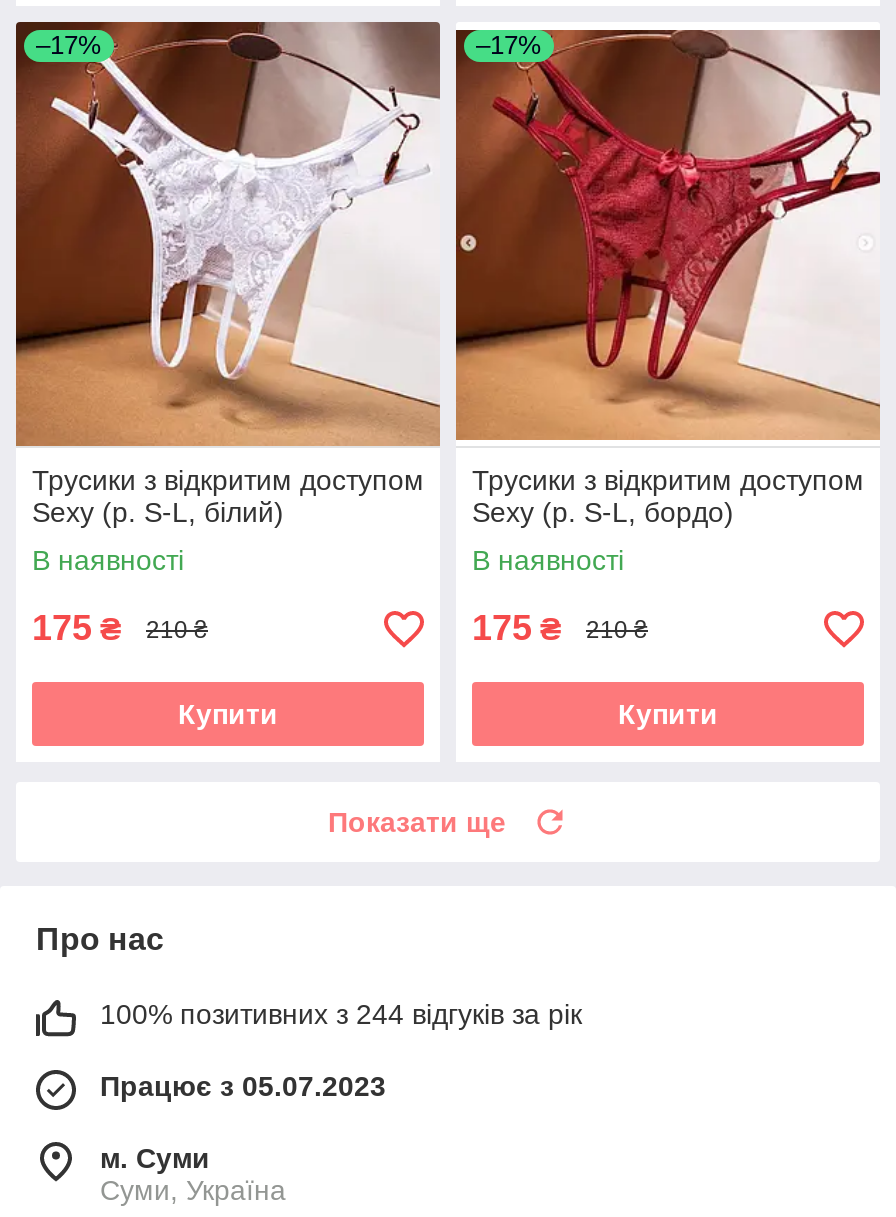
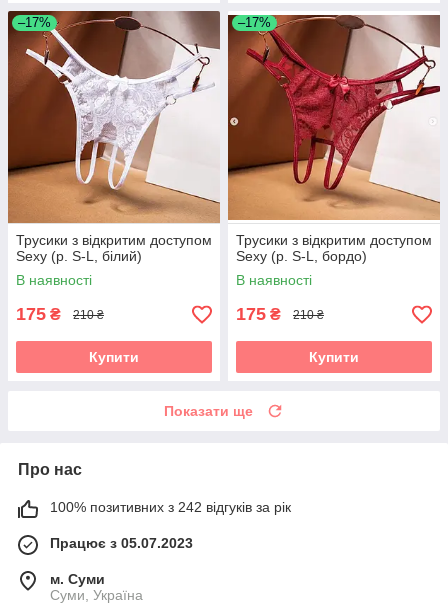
- 100% позитивних з 244 відгуків за рік
+ 100% позитивних з 242 відгуків за рік
